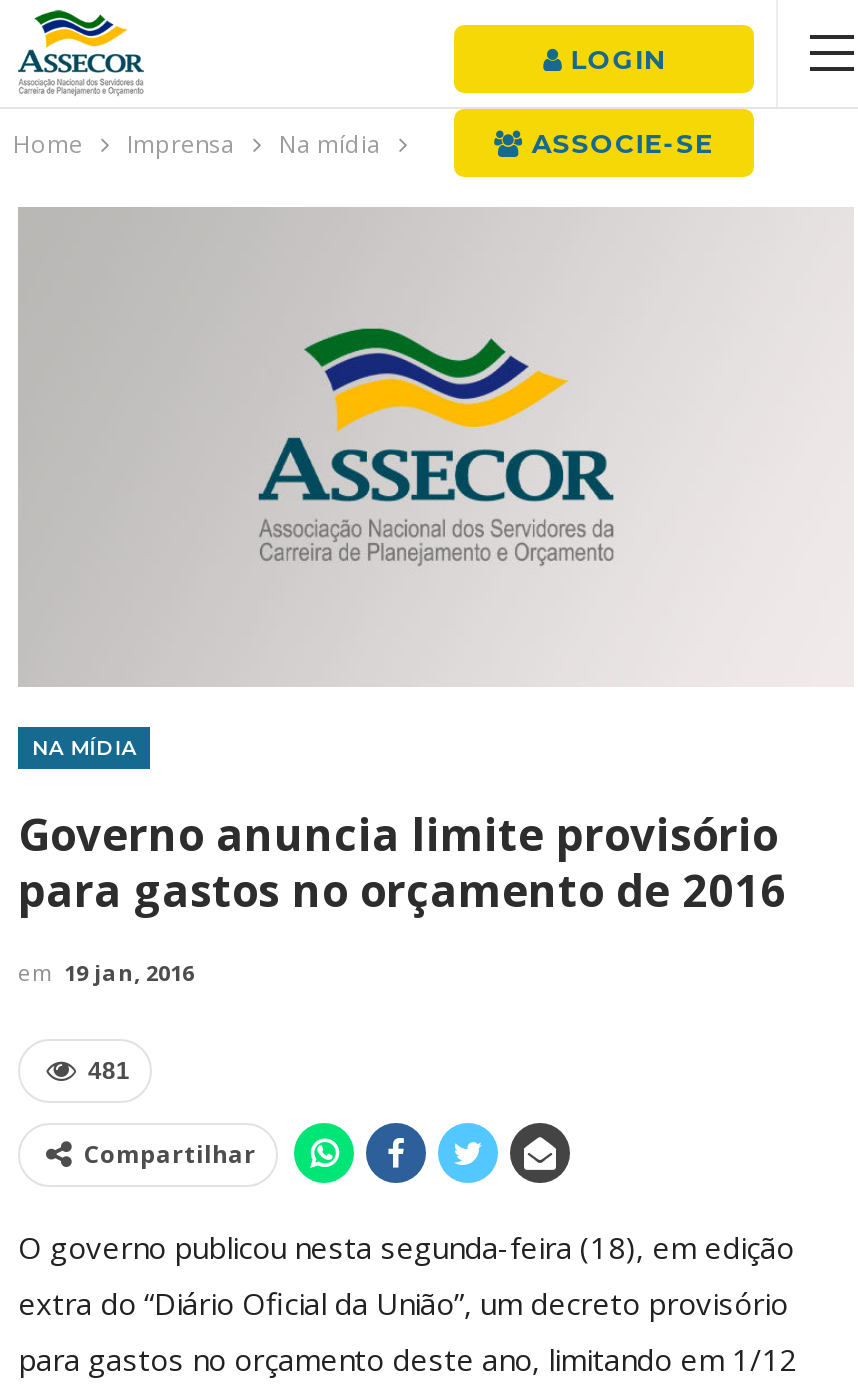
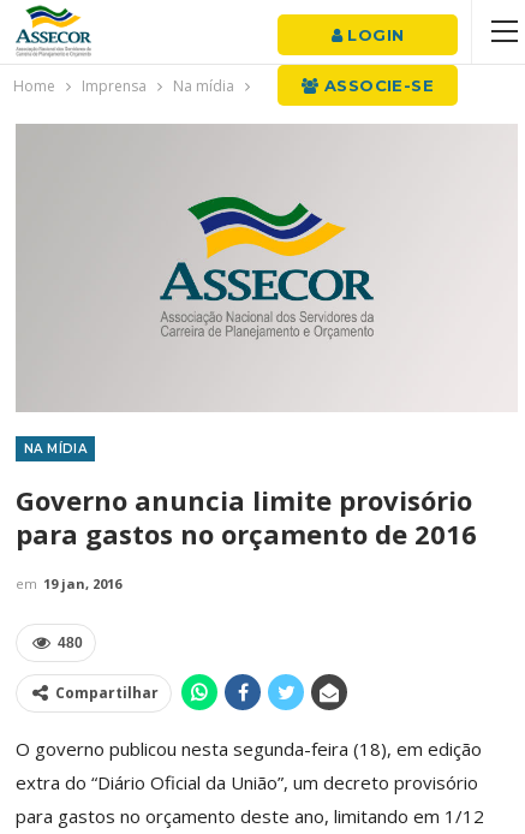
- 481
+ 480
